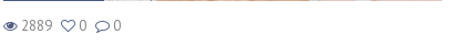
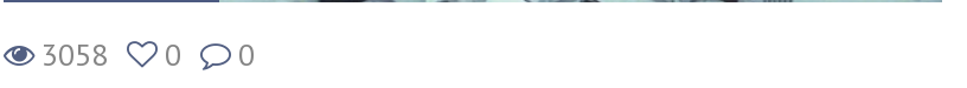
- 2889 0 0
+ 3058 0 0
